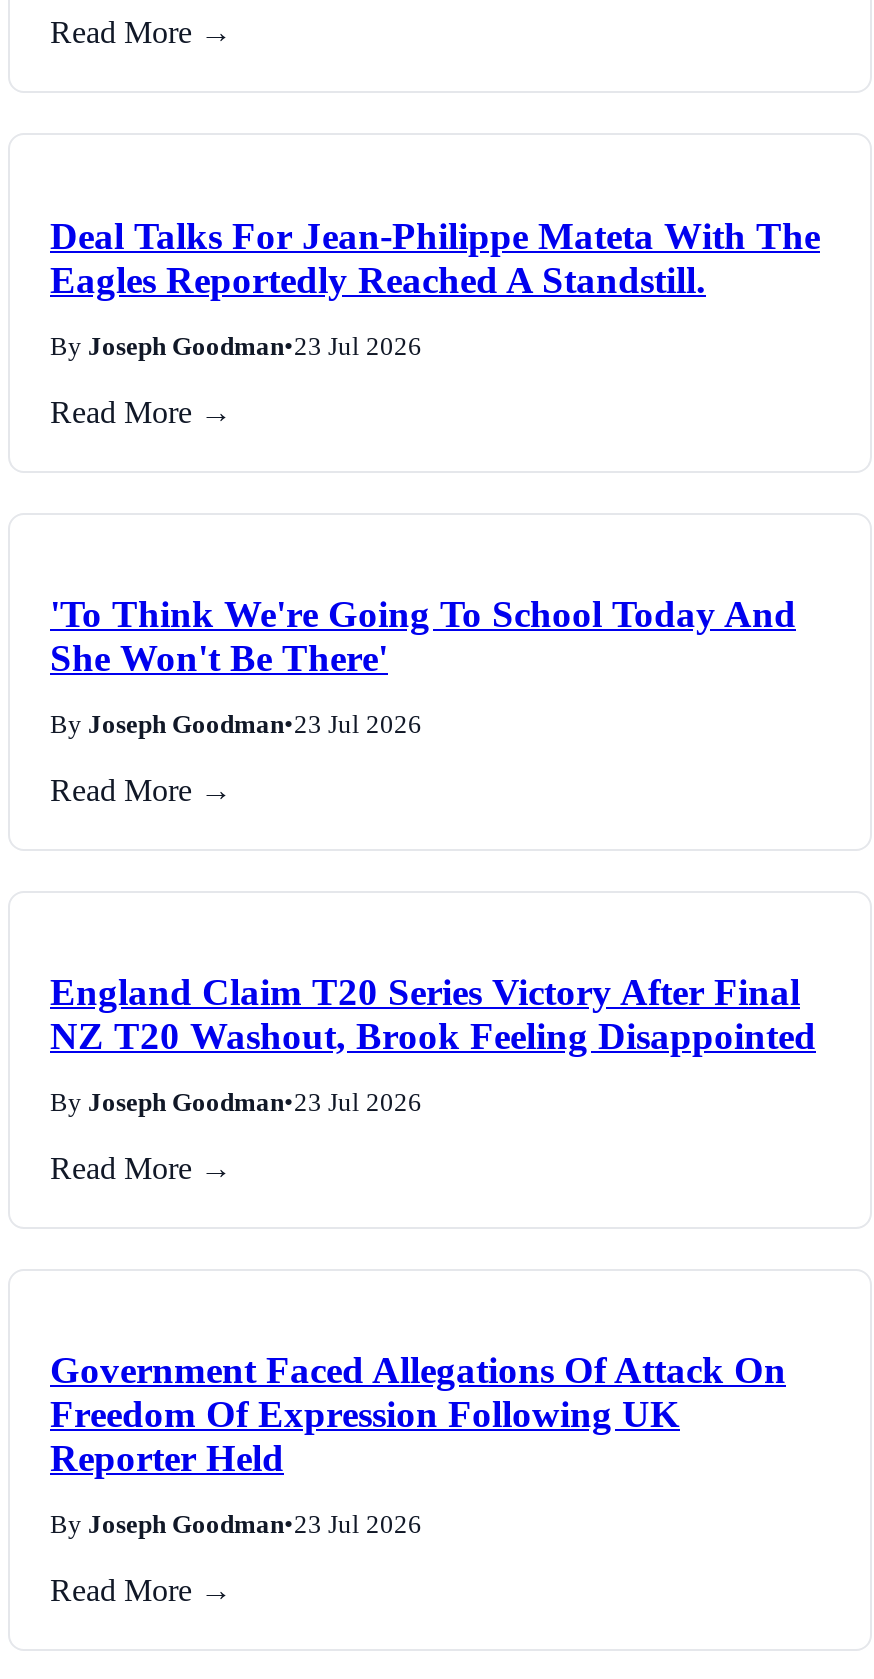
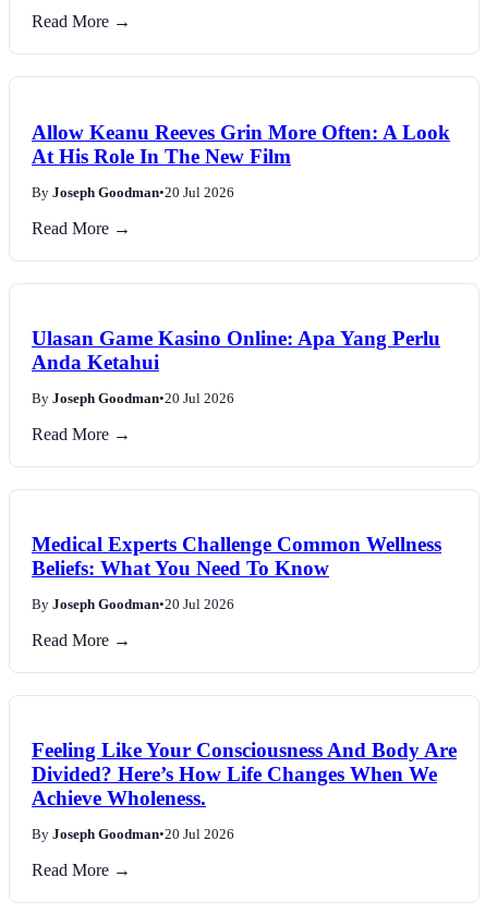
- Deal Talks For Jean-Philippe Mateta With The
- Eagles Reportedly Reached A Standstill.
+ Allow Keanu Reeves Grin More Often: A Look
+ At His Role In The New Film

- By Joseph Goodman•23 Jul 2026
+ By Joseph Goodman•20 Jul 2026

- 'To Think We're Going To School Today And
- She Won't Be There'
+ Ulasan Game Kasino Online: Apa Yang Perlu
+ Anda Ketahui

- By Joseph Goodman•23 Jul 2026
+ By Joseph Goodman•20 Jul 2026

- England Claim T20 Series Victory After Final
- NZ T20 Washout, Brook Feeling Disappointed
+ Medical Experts Challenge Common Wellness
+ Beliefs: What You Need To Know

- By Joseph Goodman•23 Jul 2026
+ By Joseph Goodman•20 Jul 2026

- Government Faced Allegations Of Attack On
- Freedom Of Expression Following UK
- Reporter Held
+ Feeling Like Your Consciousness And Body Are
+ Divided? Here’s How Life Changes When We
+ Achieve Wholeness.

- By Joseph Goodman•23 Jul 2026
+ By Joseph Goodman•20 Jul 2026
